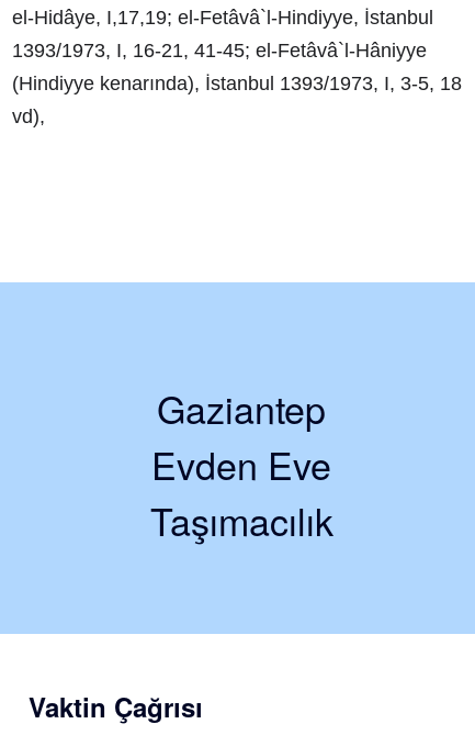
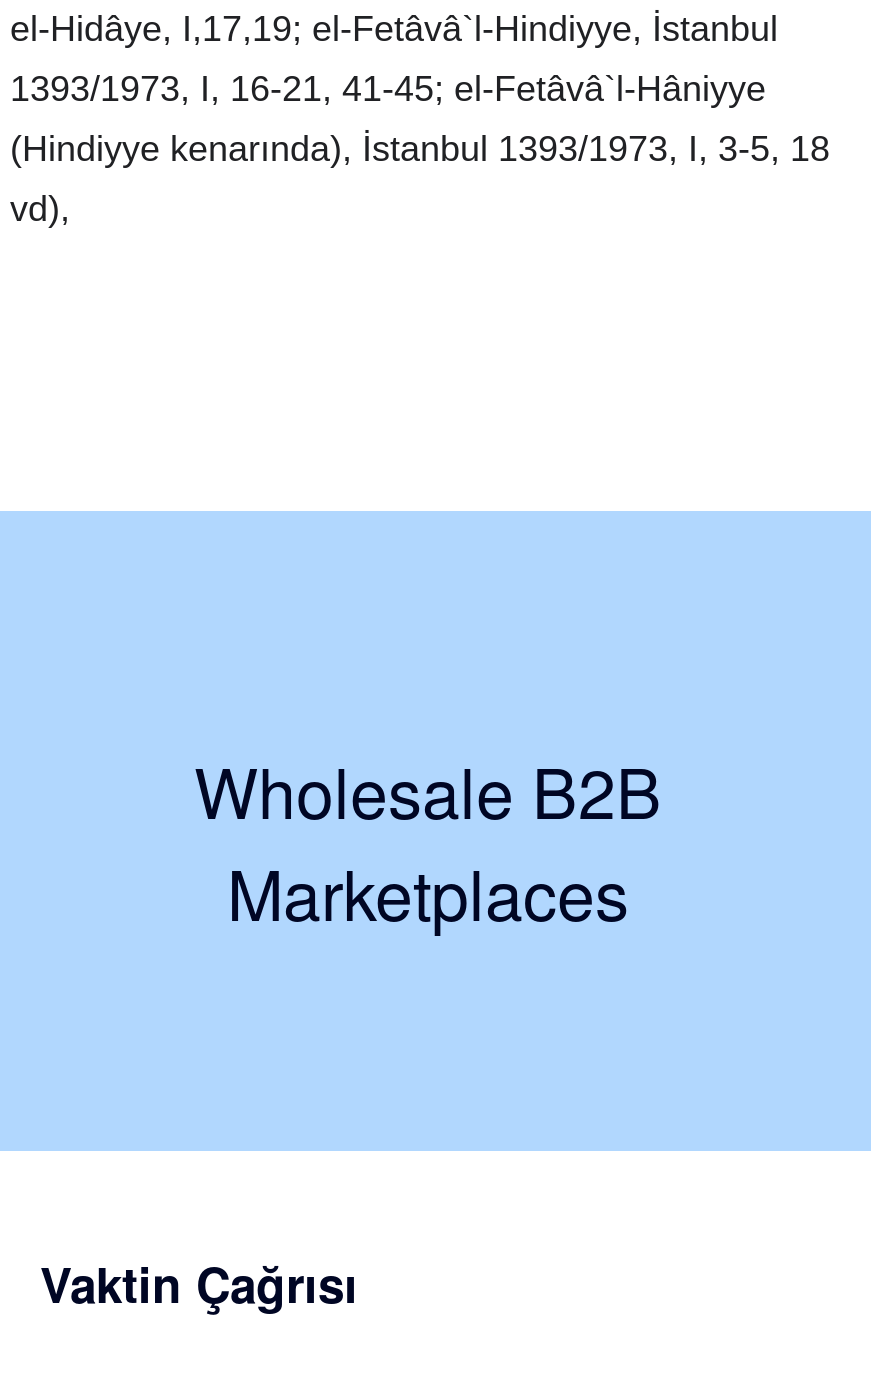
- Gaziantep
- Evden Eve
- Taşımacılık
+ Wholesale B2B
+ Marketplaces
